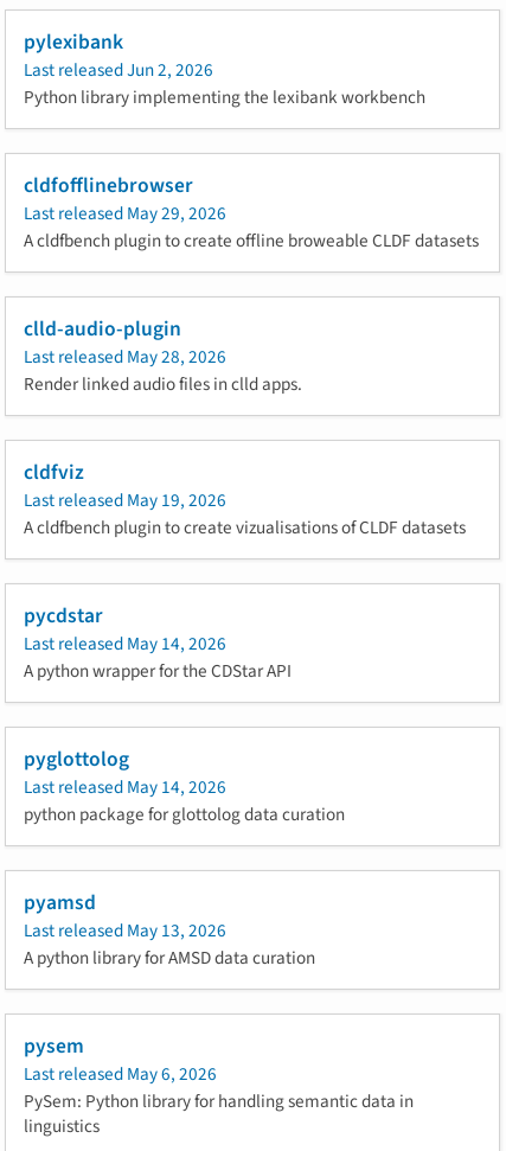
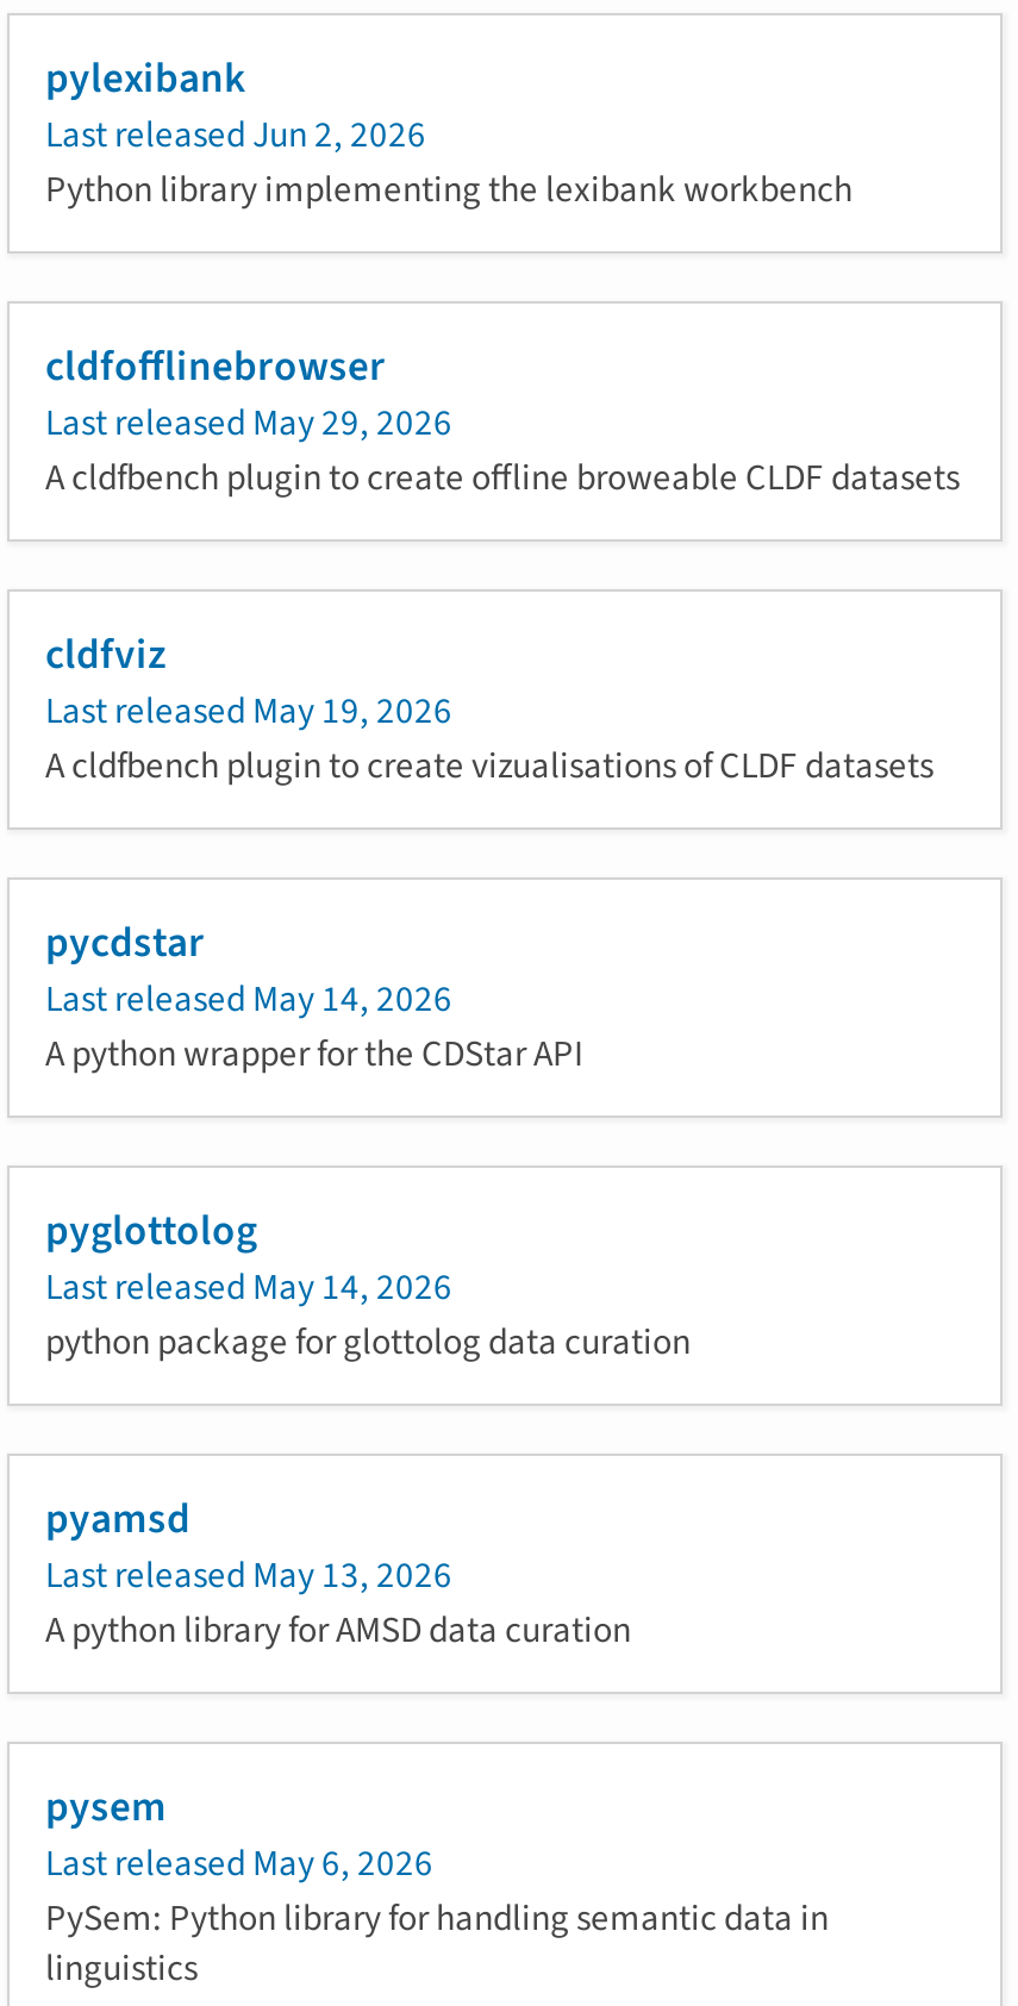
- clld-audio-plugin
- Last released May 28, 2026
- Render linked audio files in clld apps.
